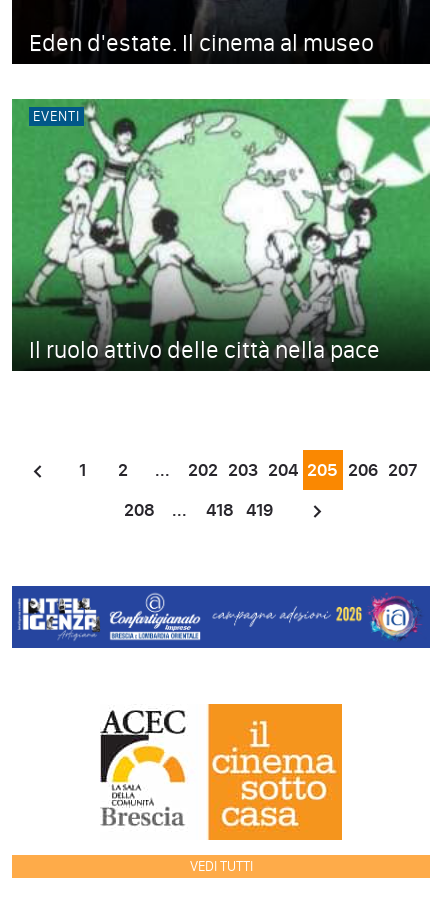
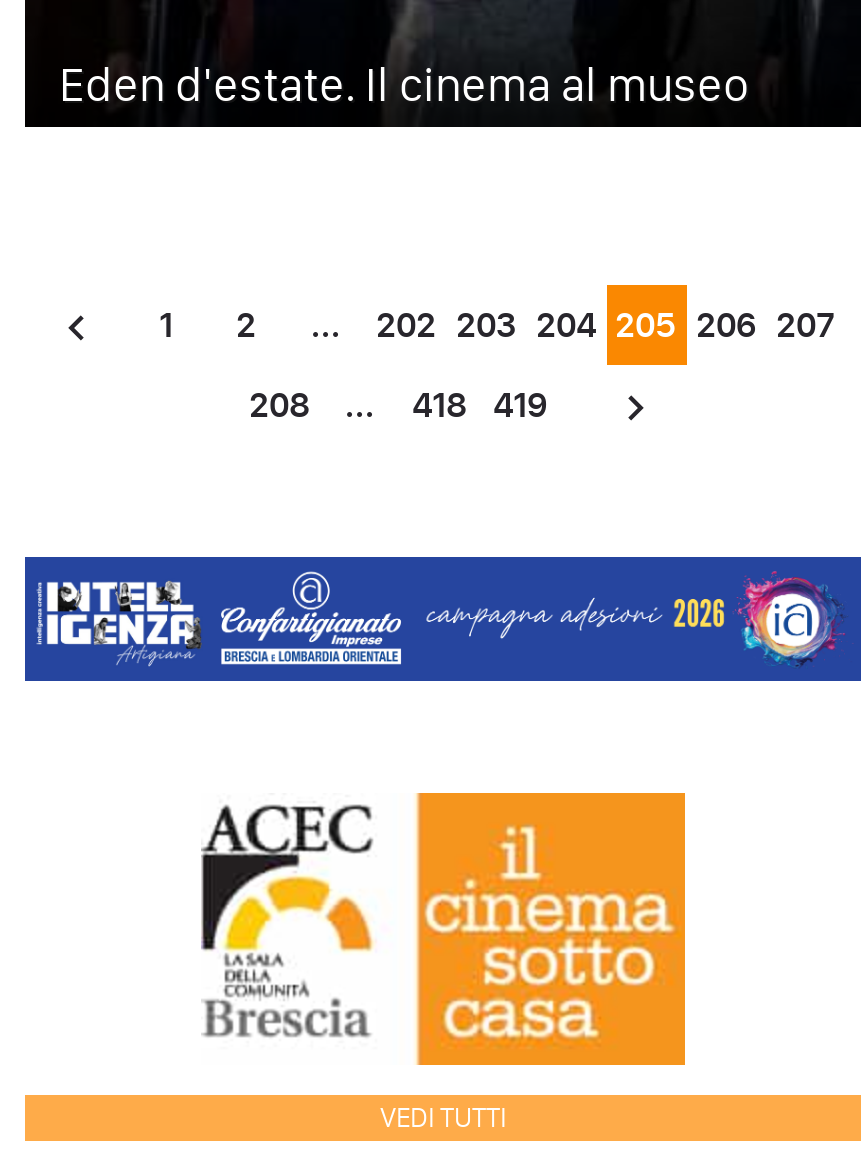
- [image]
- EVENTI

- Il ruolo attivo delle città nella pace
